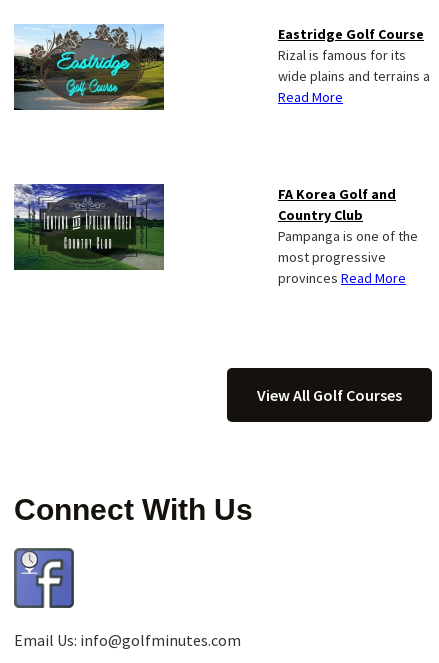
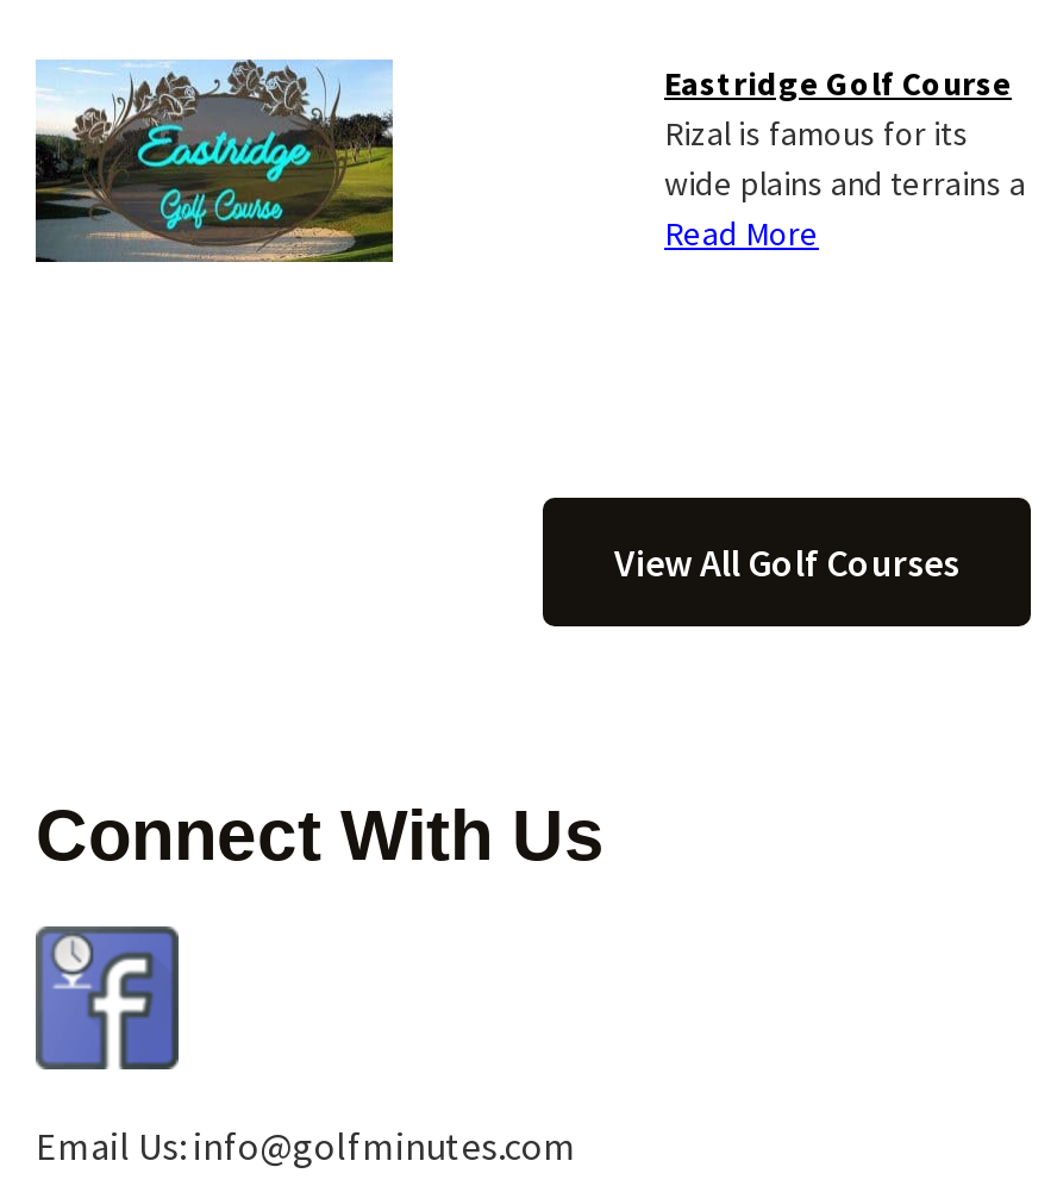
- [image]

- FA Korea Golf and
- Country Club
- Pampanga is one of the
- most progressive
- provinces Read More
